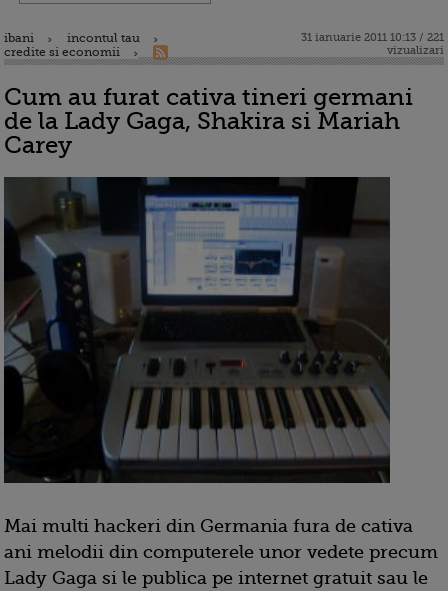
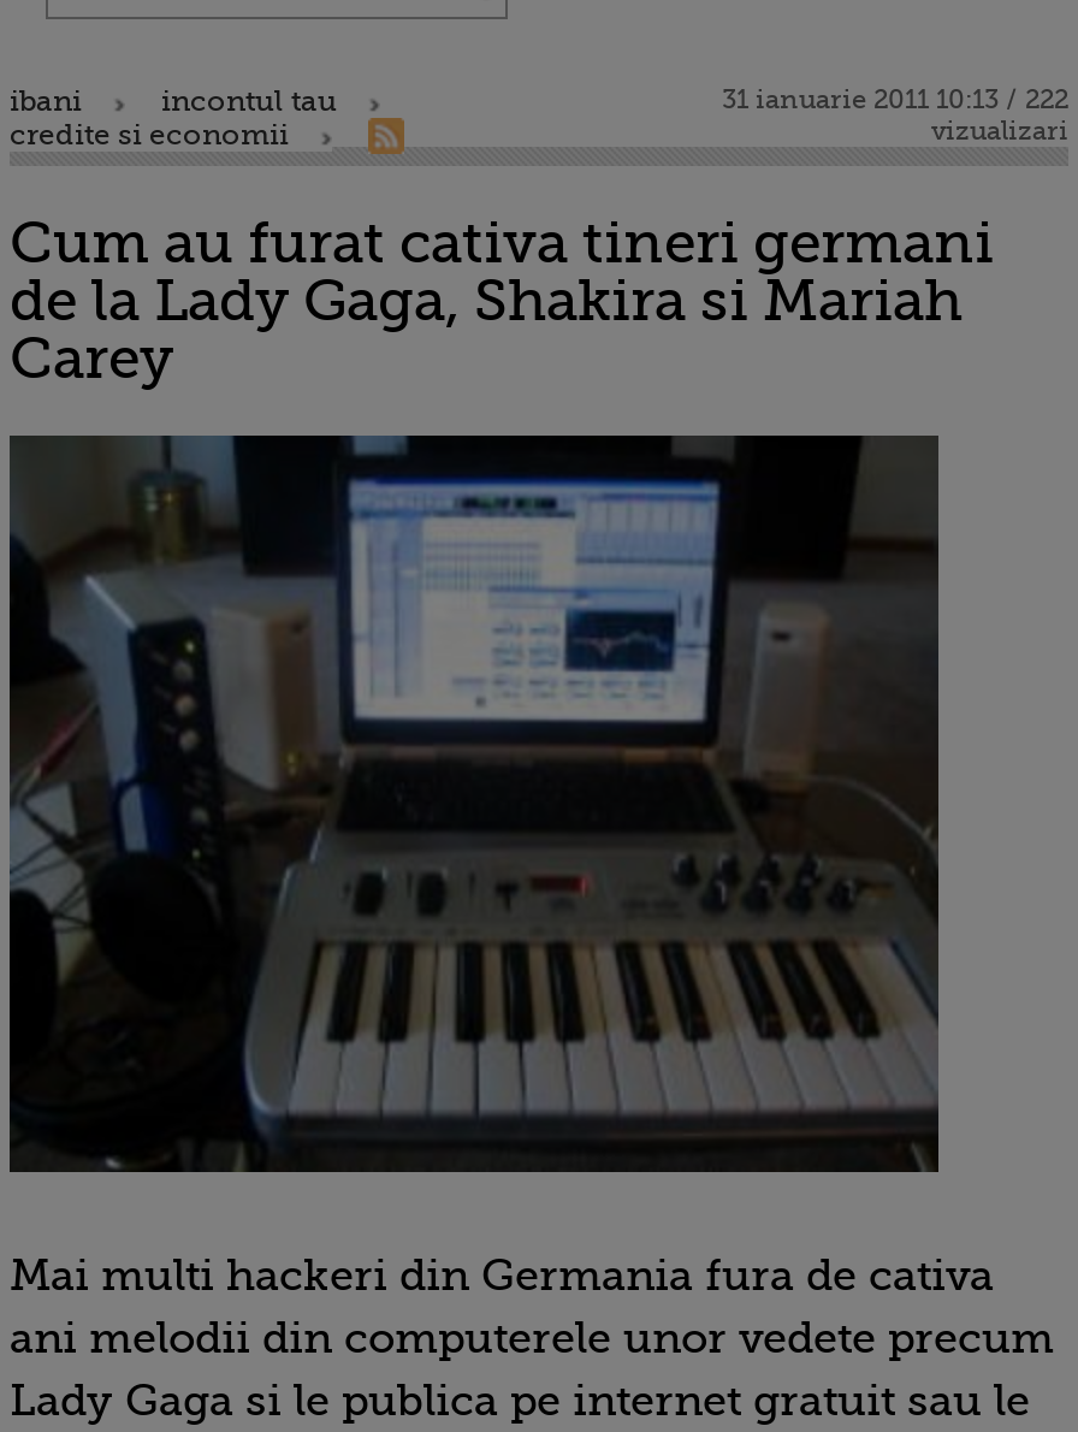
- 31 ianuarie 2011 10:13 / 221
+ 31 ianuarie 2011 10:13 / 222
